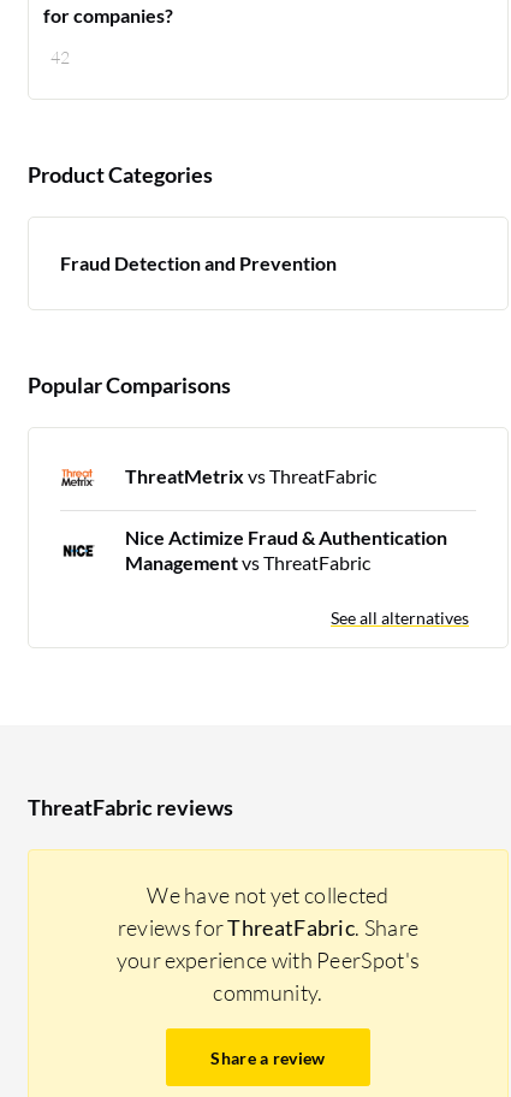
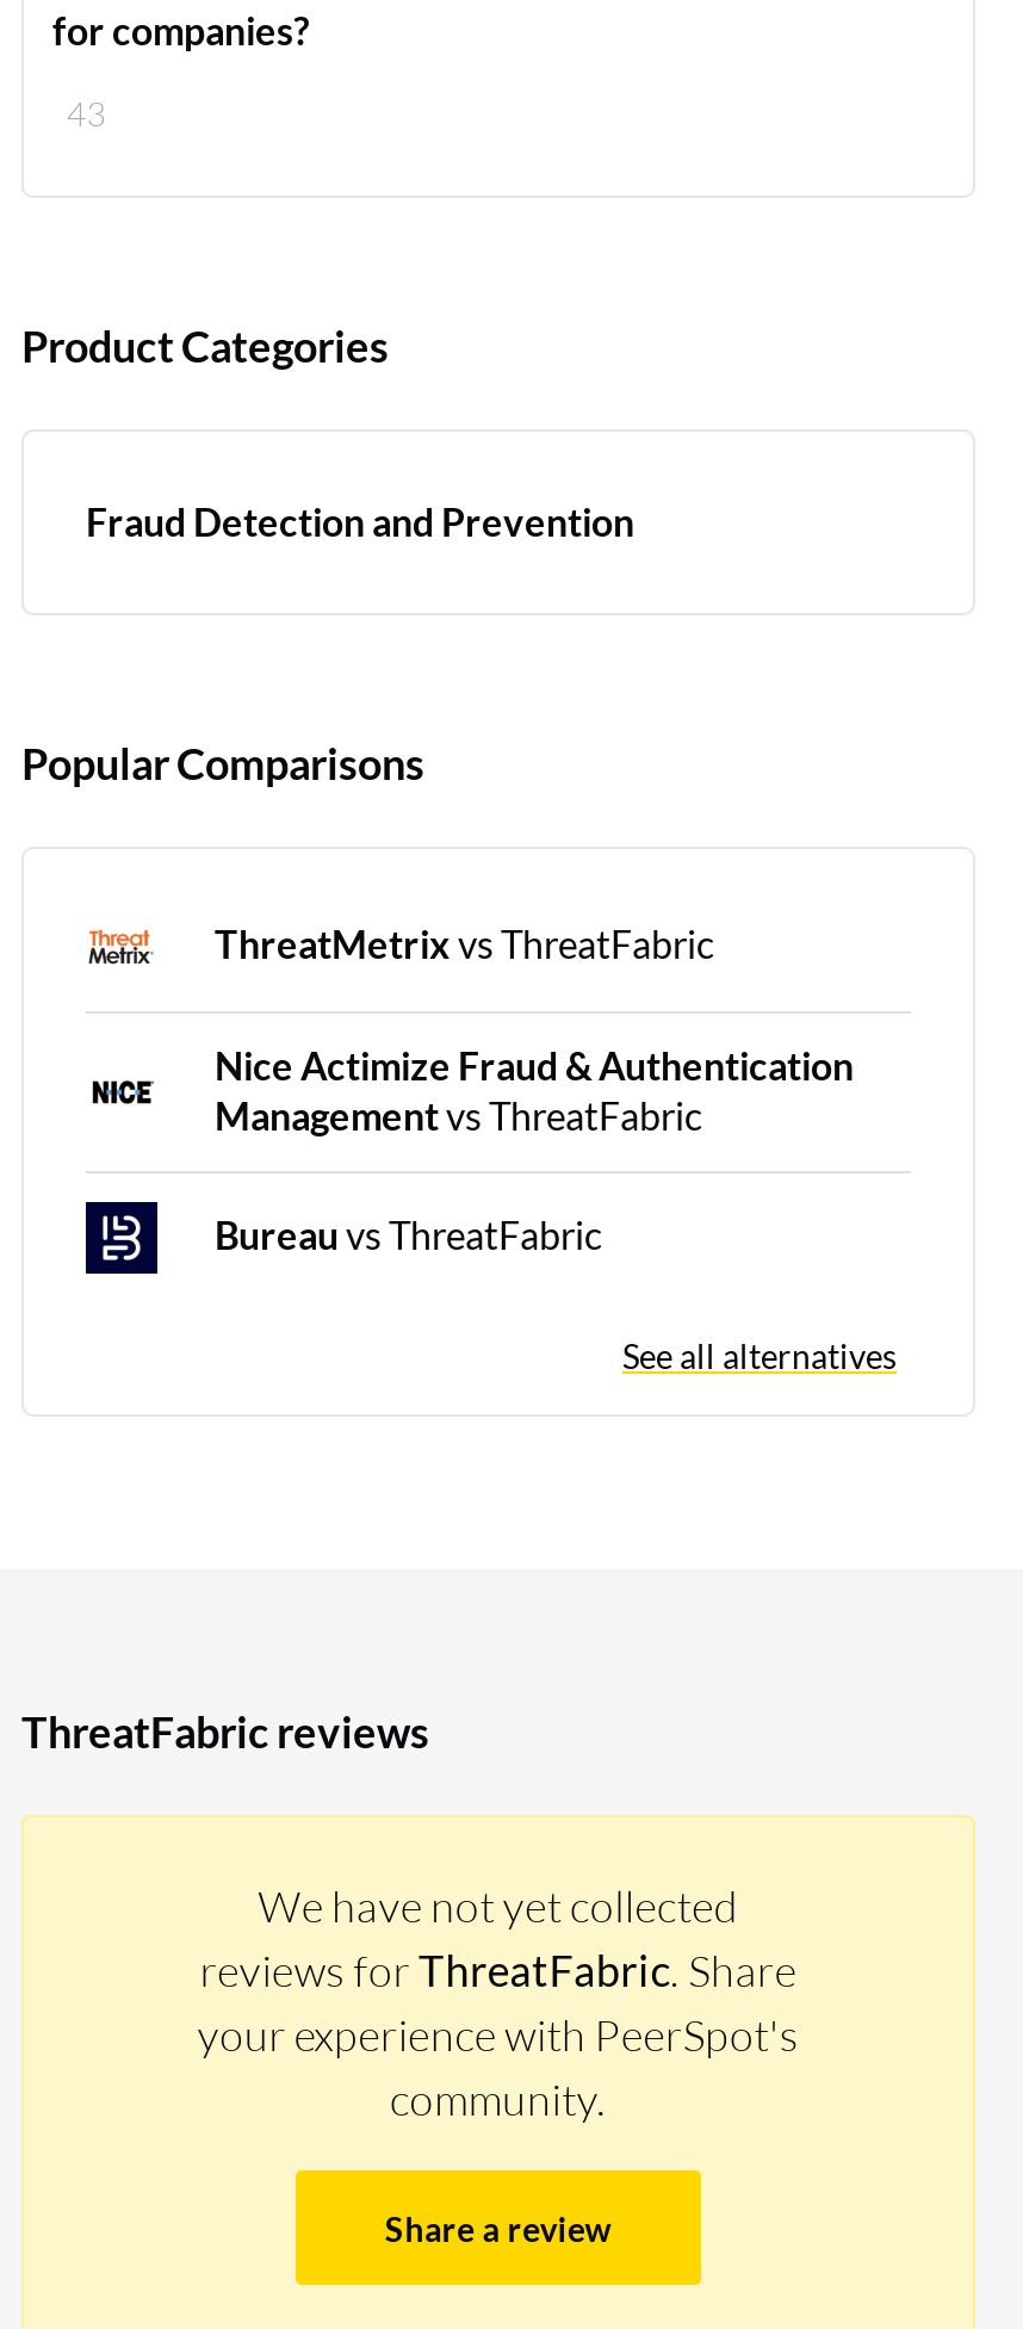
- 42
+ 43

+ [image]
+ Bureau vs ThreatFabric
